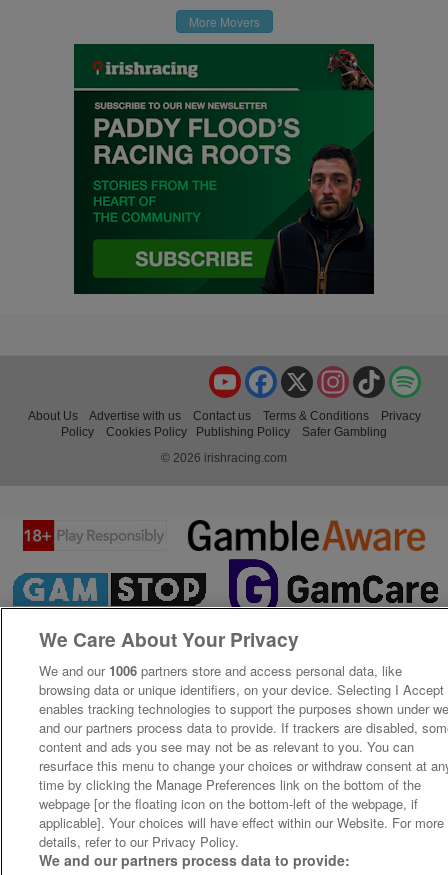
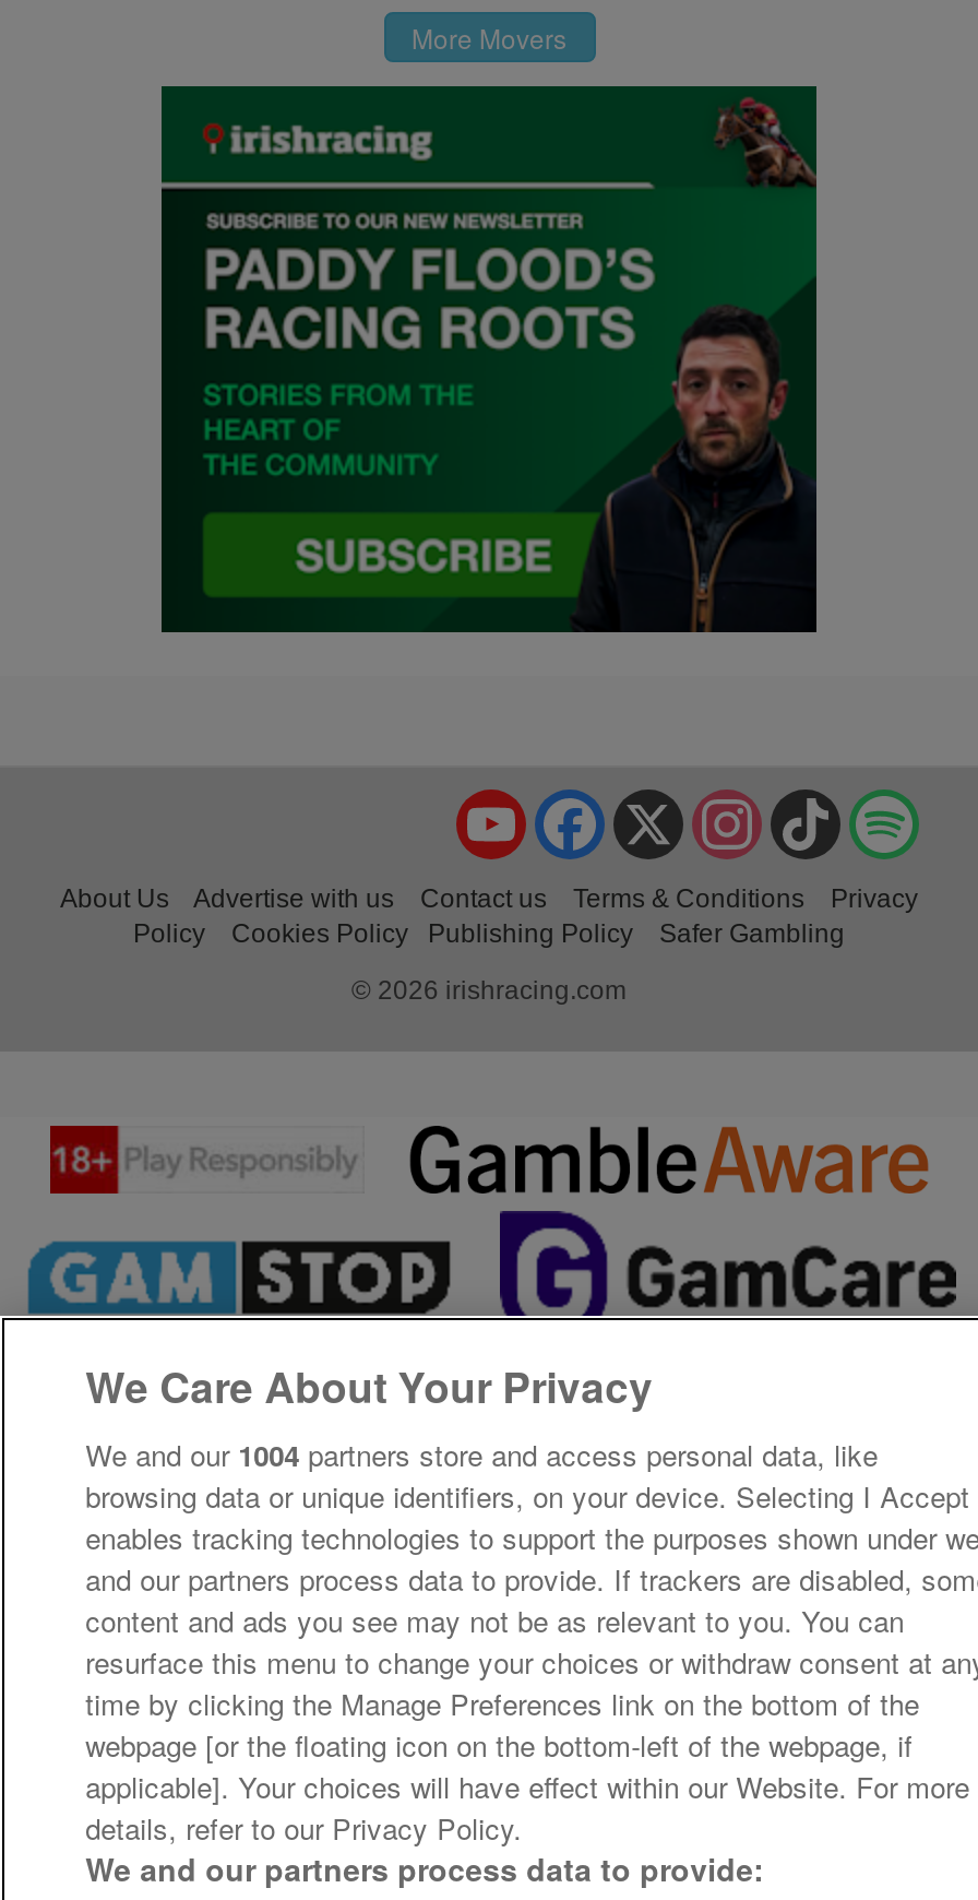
- We and our 1006 partners store and access personal data, like
+ We and our 1004 partners store and access personal data, like
